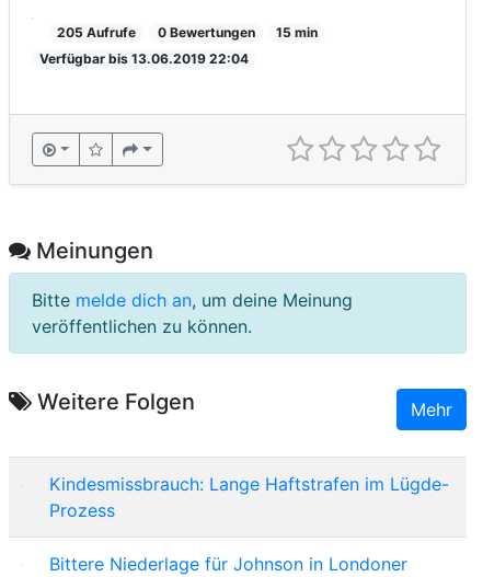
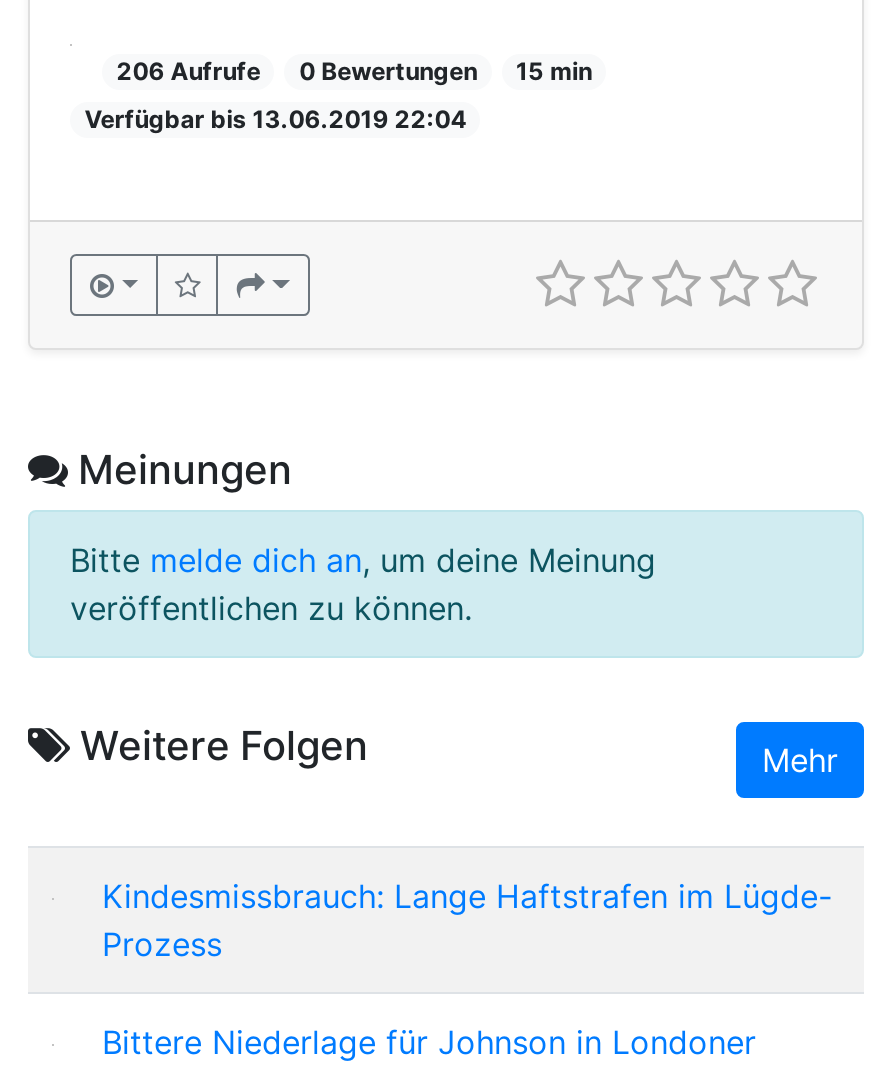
- 205 Aufrufe
+ 206 Aufrufe
